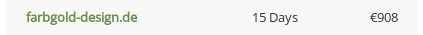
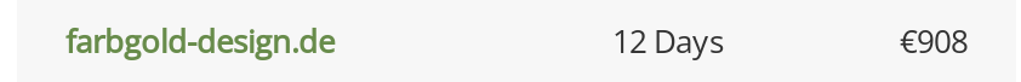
- 15 Days
+ 12 Days
